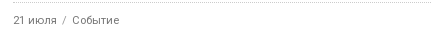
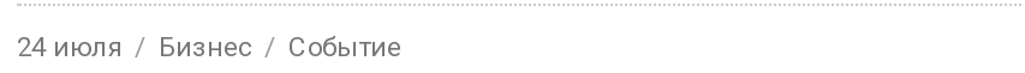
- 21 июля
+ 24 июля
+ Бизнес
